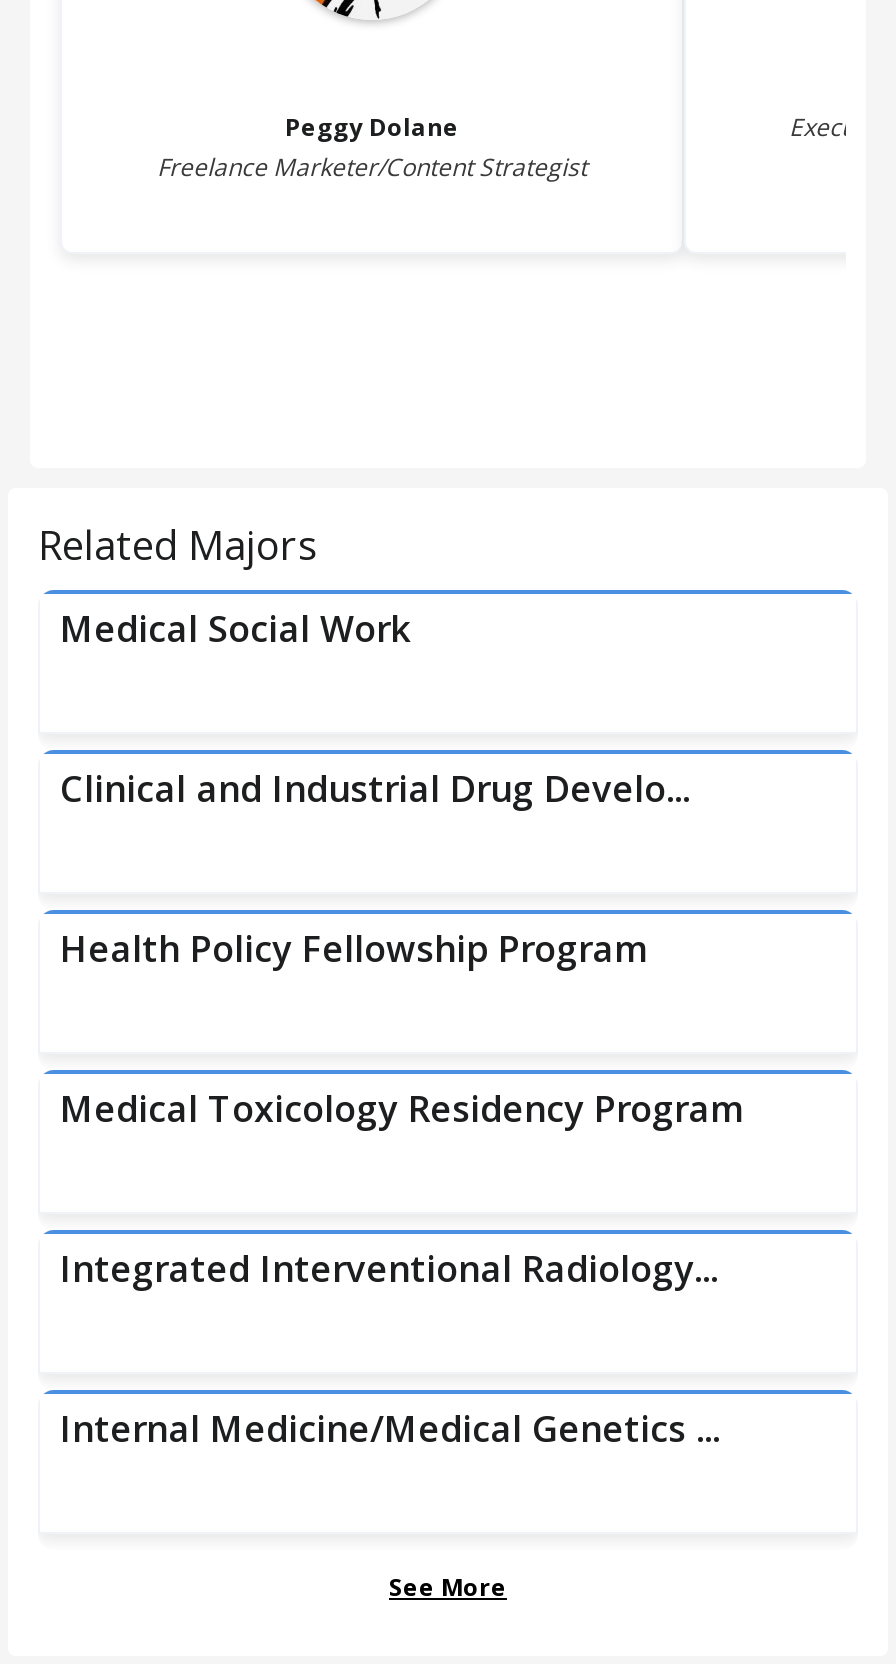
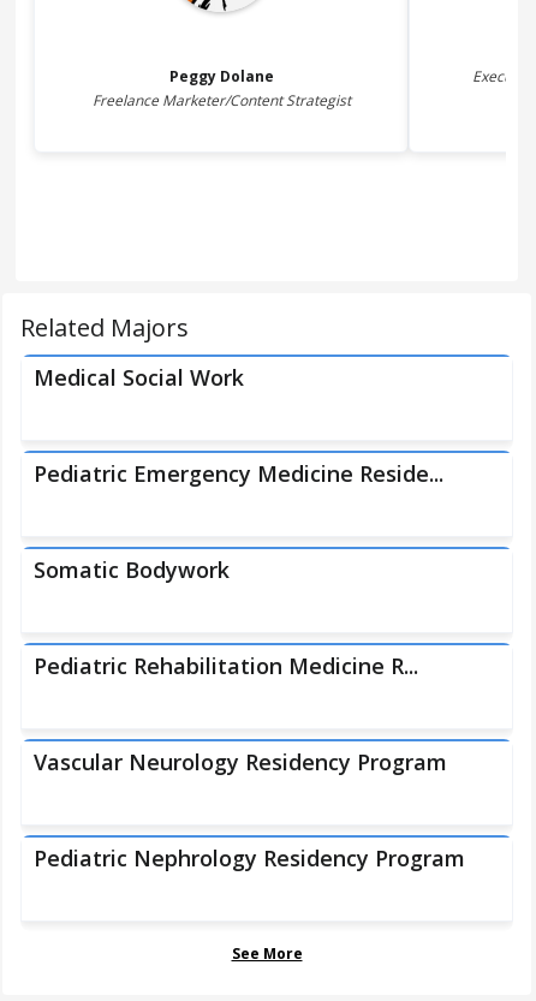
- Clinical and Industrial Drug Develo...
+ Pediatric Emergency Medicine Reside...

- Health Policy Fellowship Program
+ Somatic Bodywork

- Medical Toxicology Residency Program
+ Pediatric Rehabilitation Medicine R...

- Integrated Interventional Radiology...
+ Vascular Neurology Residency Program

- Internal Medicine/Medical Genetics ...
+ Pediatric Nephrology Residency Program
